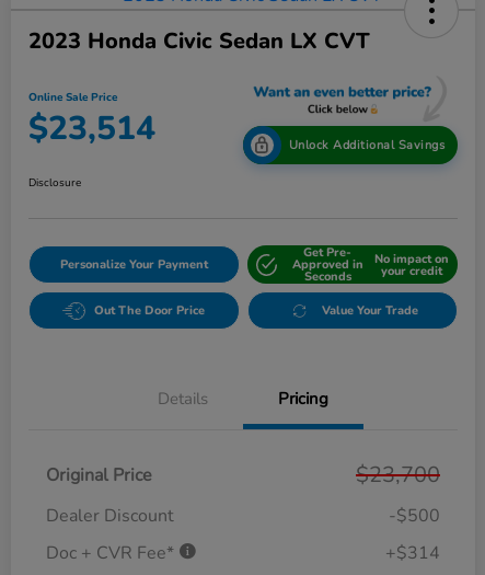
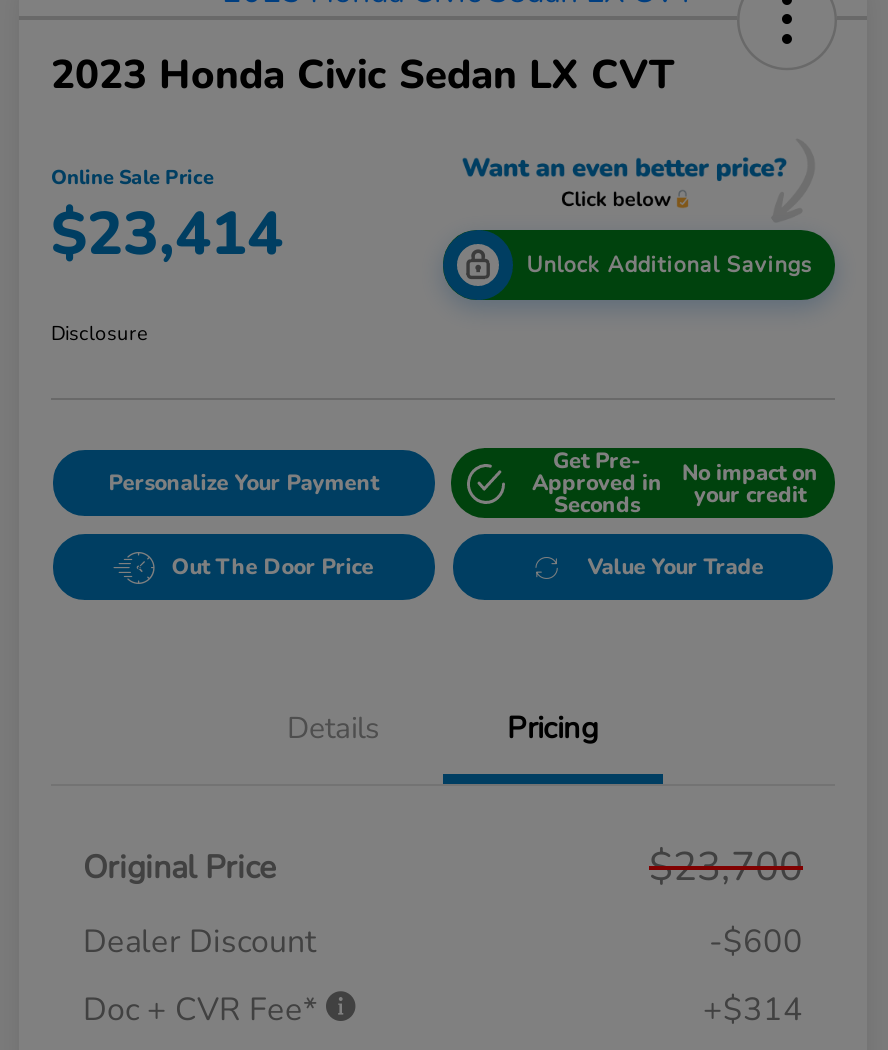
- $23,514
+ $23,414

- -$500
+ -$600
